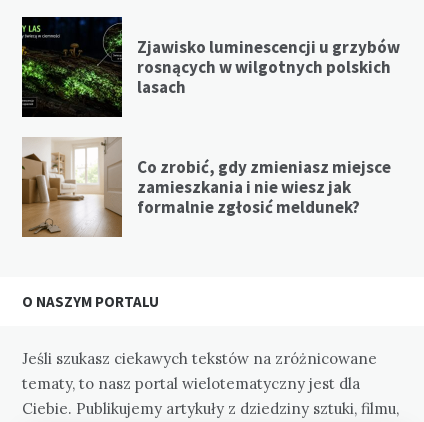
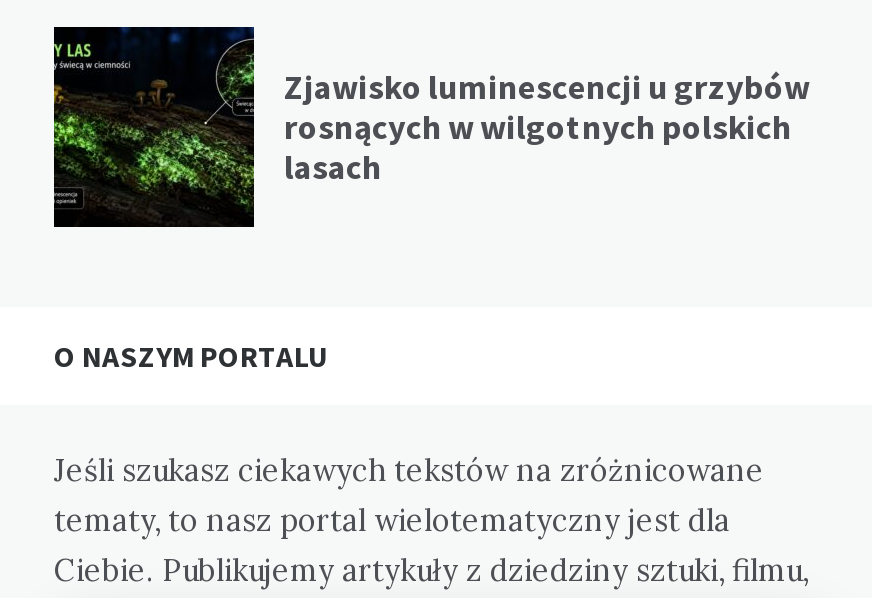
- [image]
- Co zrobić, gdy zmieniasz miejsce
- zamieszkania i nie wiesz jak
- formalnie zgłosić meldunek?
